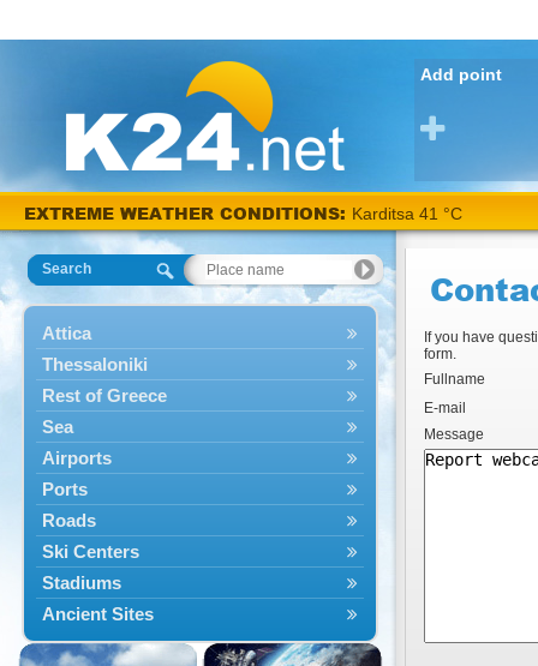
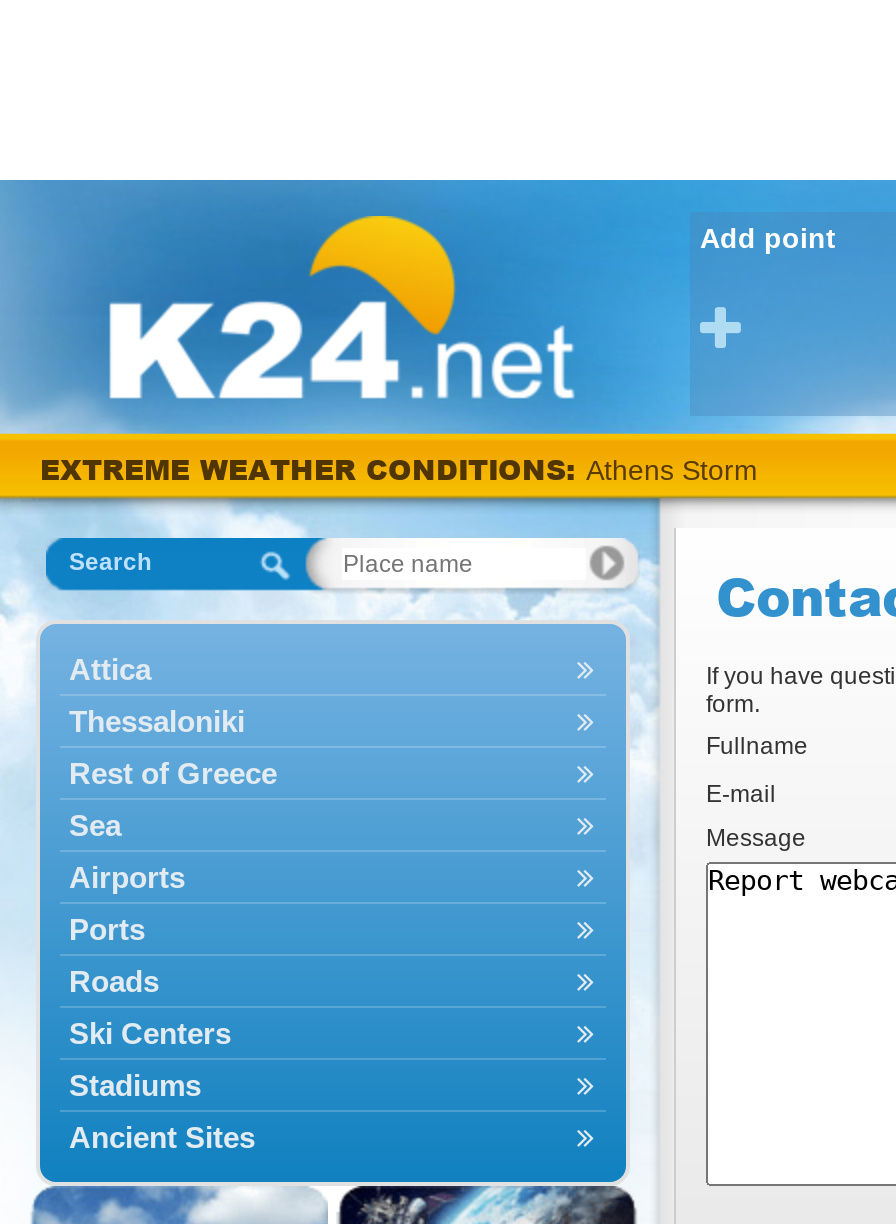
- EXTREME WEATHER CONDITIONS: Karditsa 41 °C
+ EXTREME WEATHER CONDITIONS: Grevena Storm
